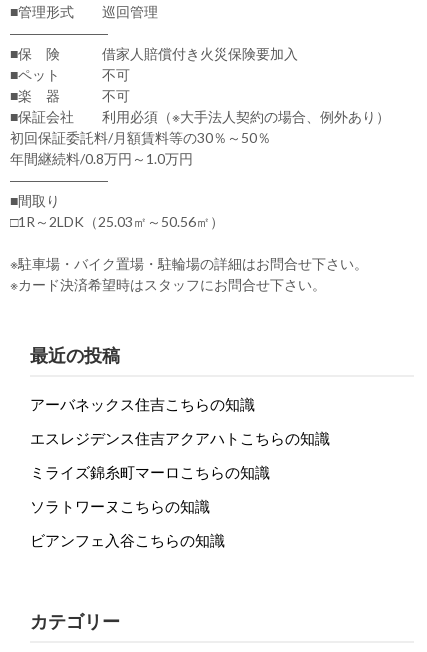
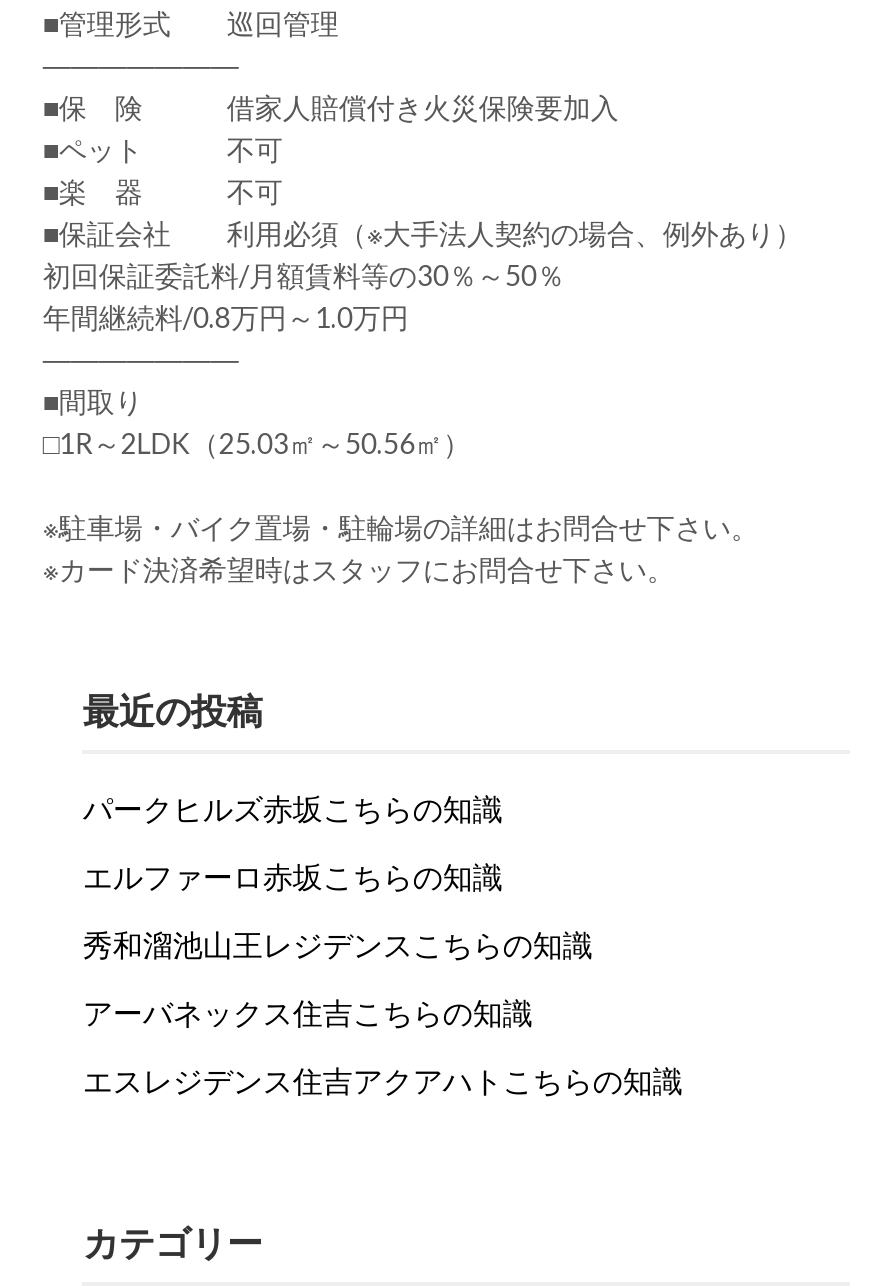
+ パークヒルズ赤坂こちらの知識
+ エルファーロ赤坂こちらの知識
+ 秀和溜池山王レジデンスこちらの知識

moved down: アーバネックス住吉こちらの知識 | エスレジデンス住吉アクアハトこちらの知識

- ミライズ錦糸町マーロこちらの知識
- ソラトワーヌこちらの知識
- ビアンフェ入谷こちらの知識
